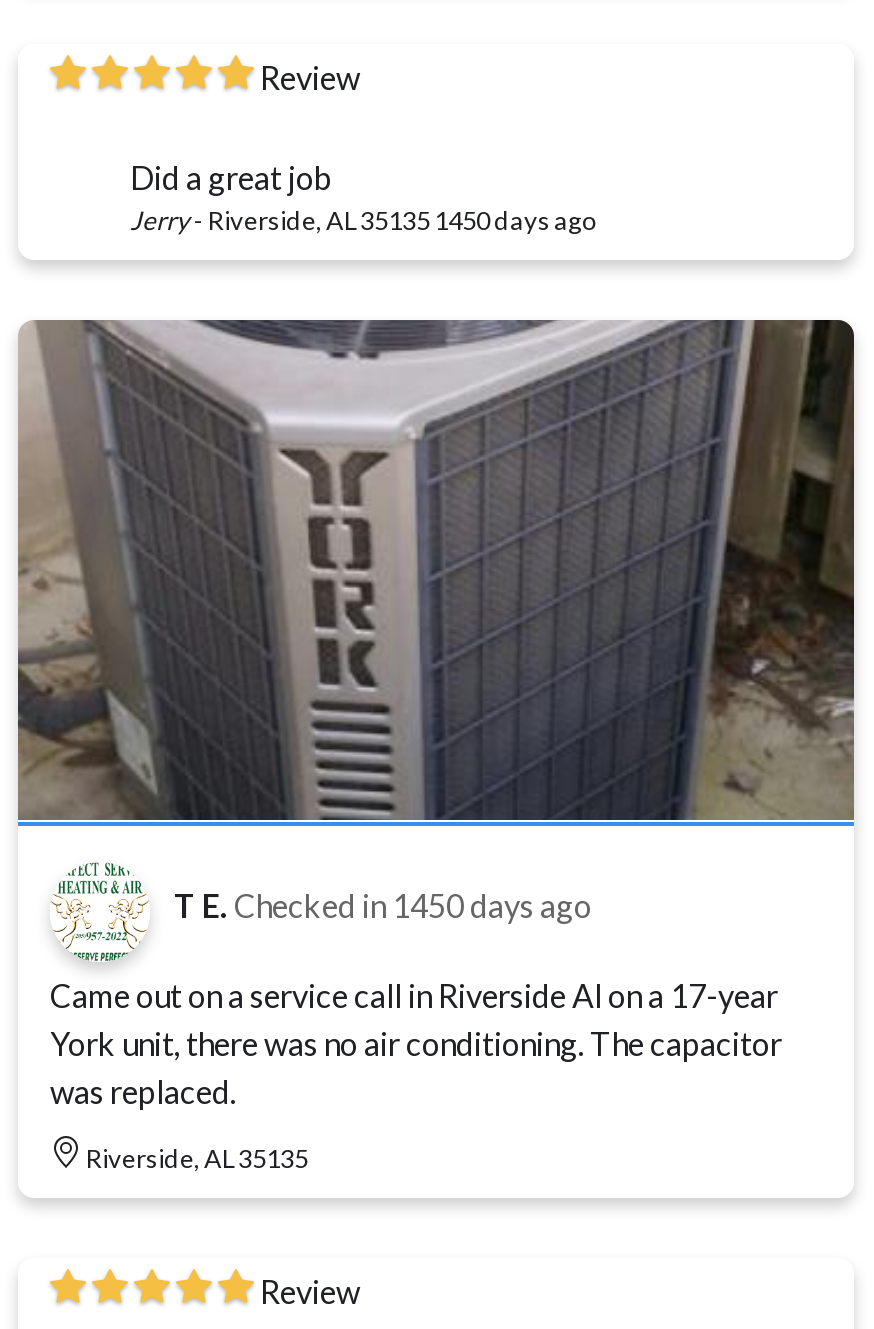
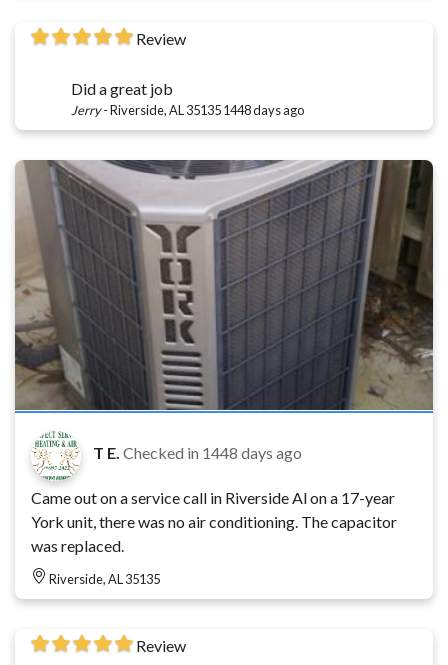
- Jerry - Riverside, AL 35135 1450 days ago
+ Jerry - Riverside, AL 35135 1448 days ago

- T E. Checked in 1450 days ago
+ T E. Checked in 1448 days ago
